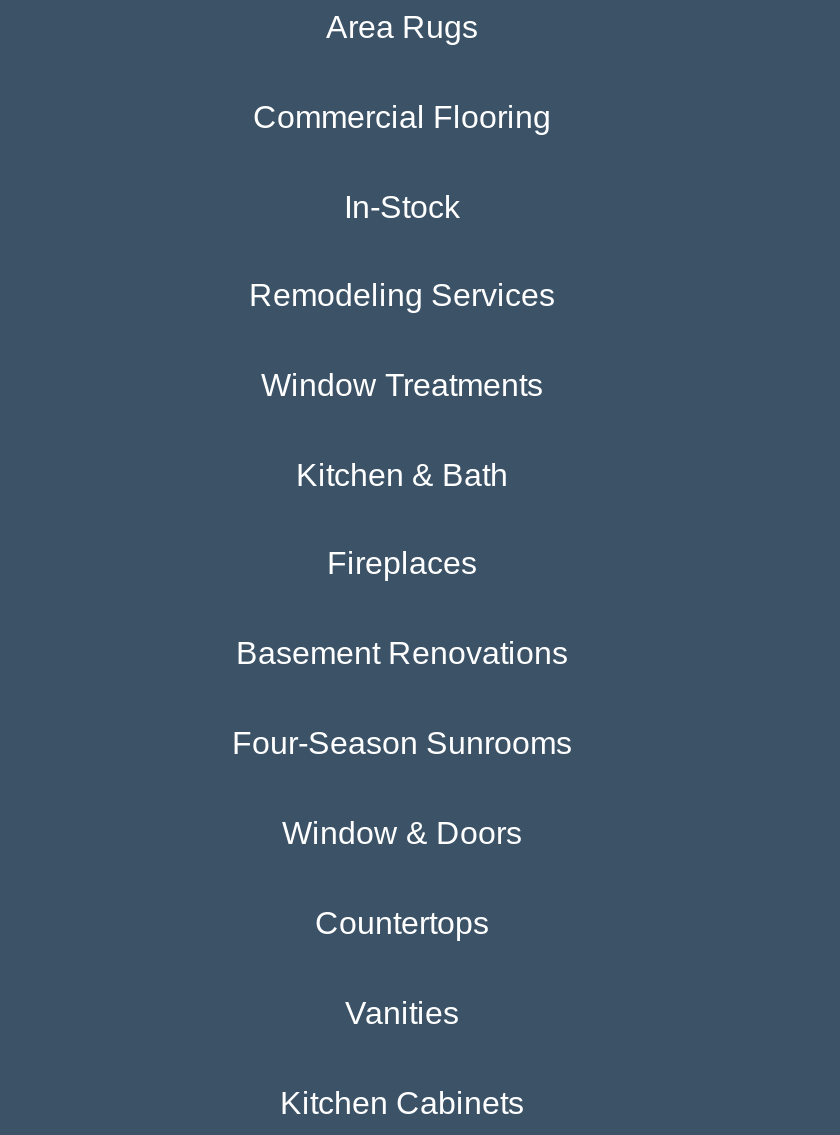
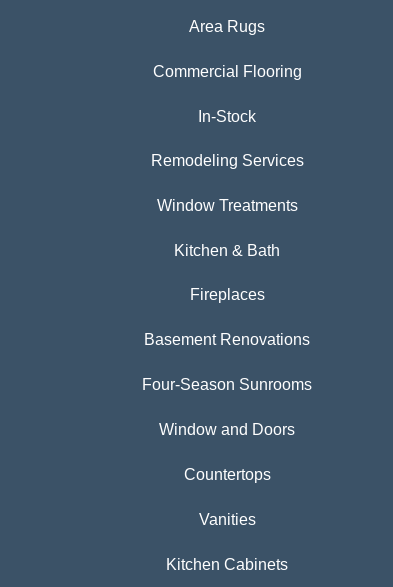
- Window & Doors
+ Window and Doors
